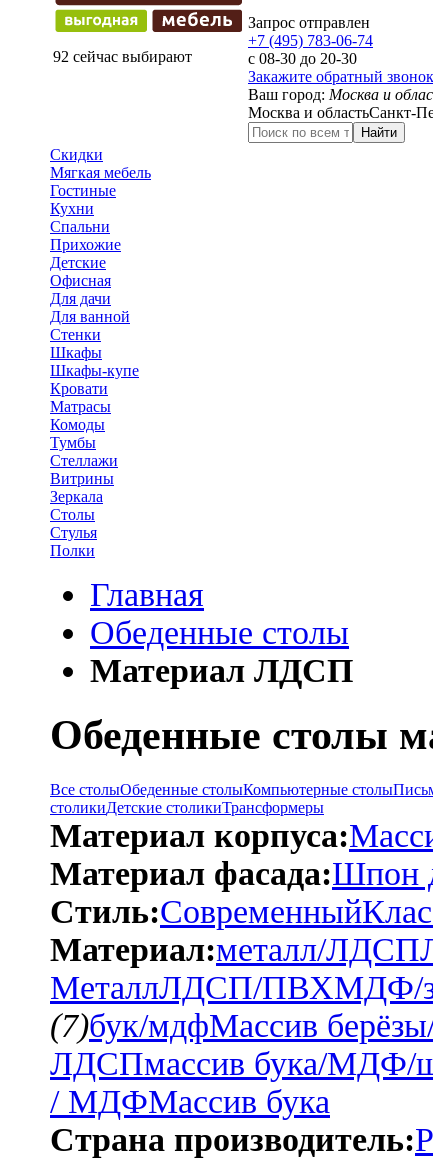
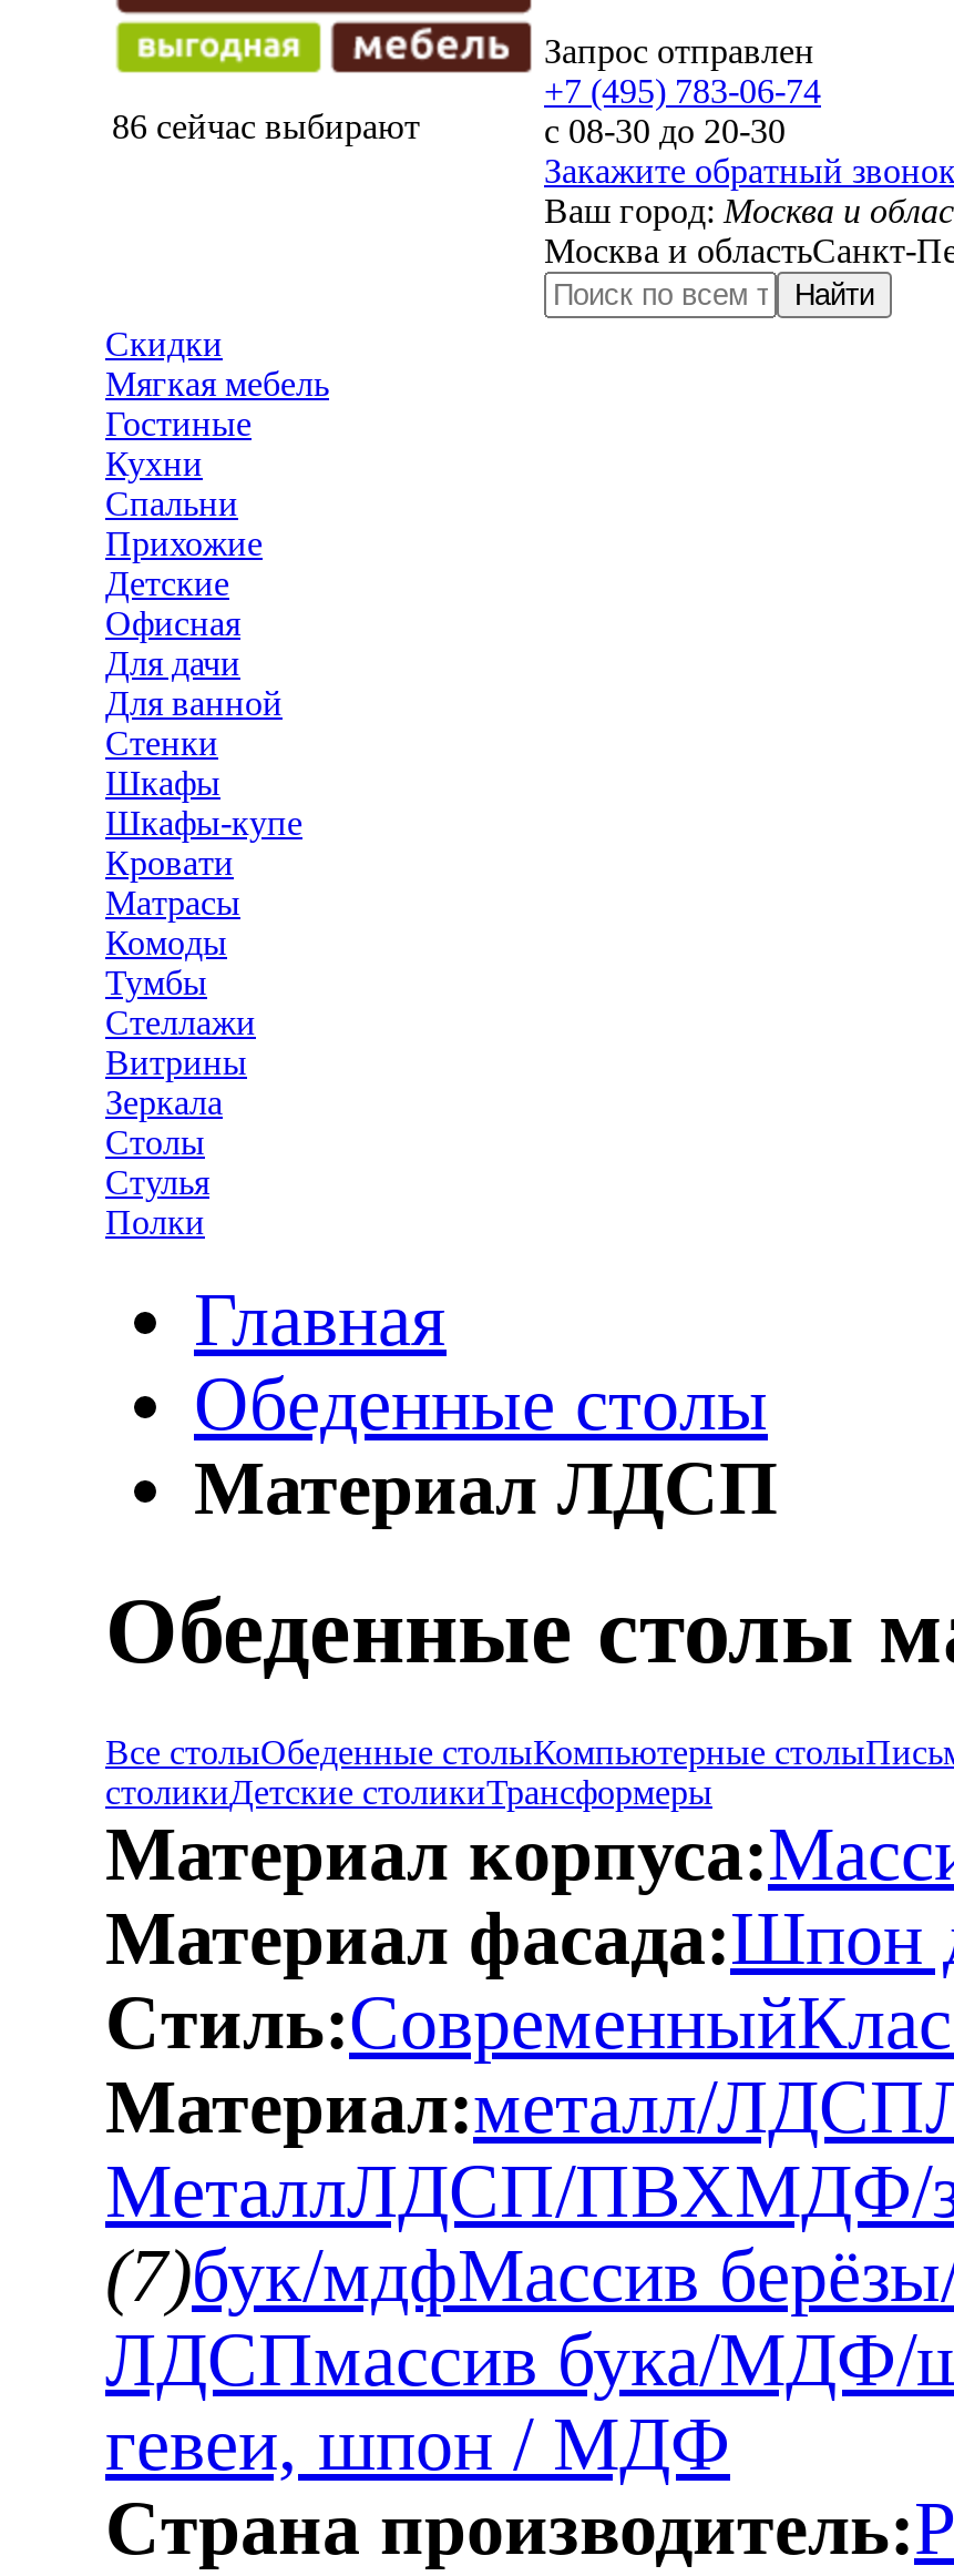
- 92 сейчас выбирают
+ 86 сейчас выбирают

- / МДФМассив бука
+ гевеи, шпон / МДФ
